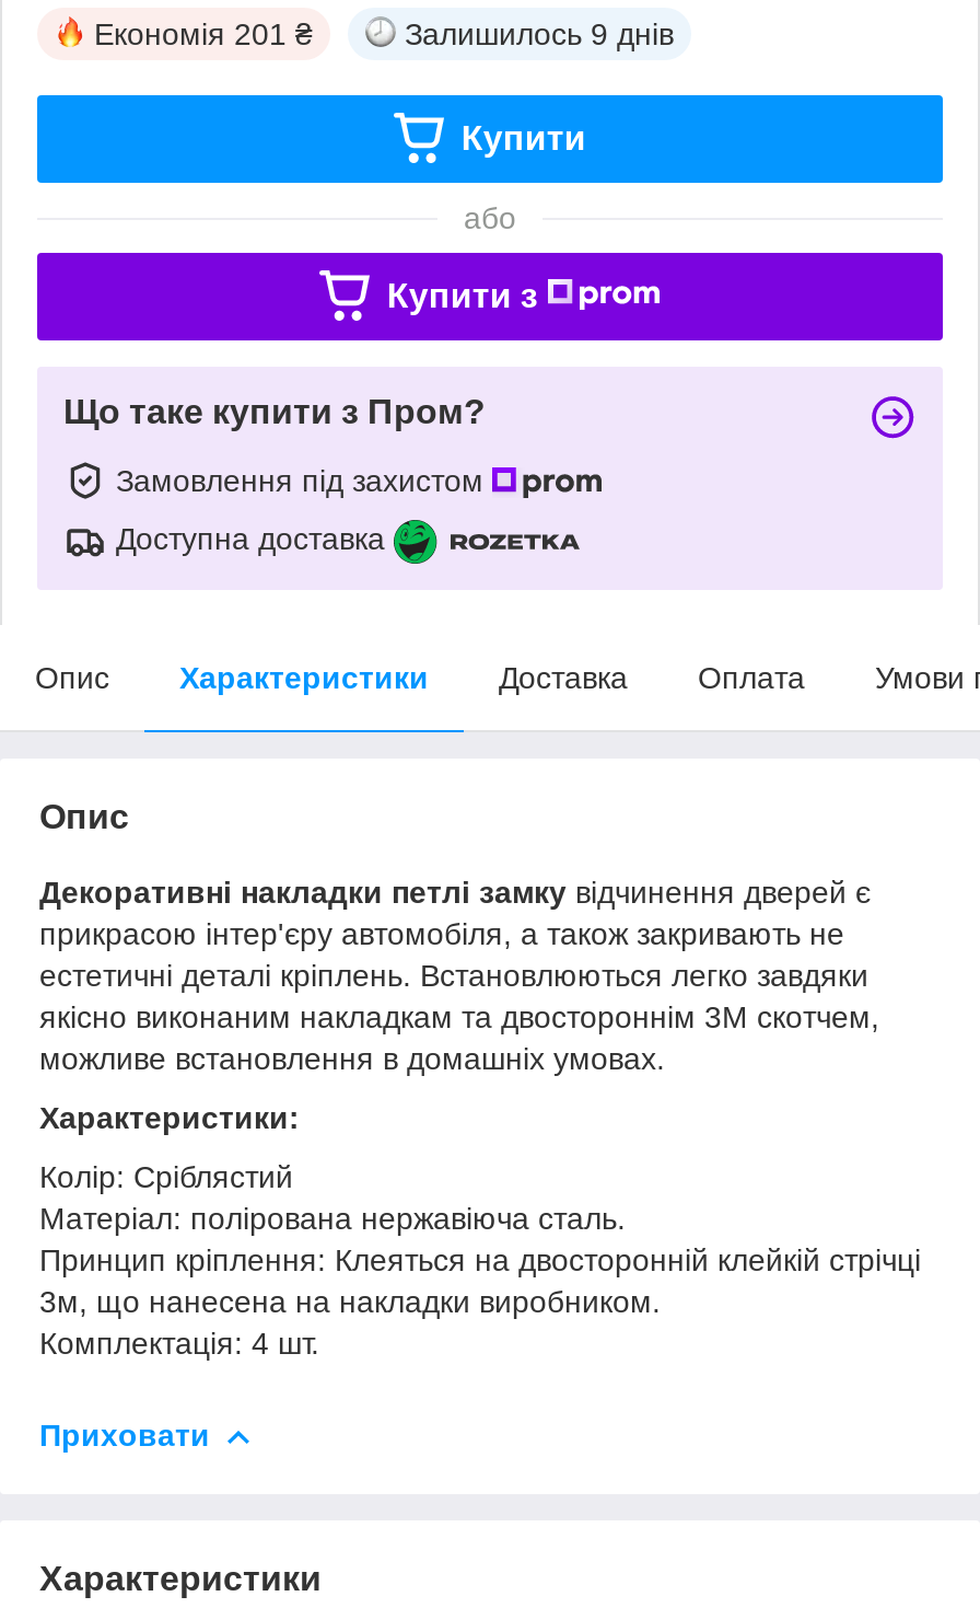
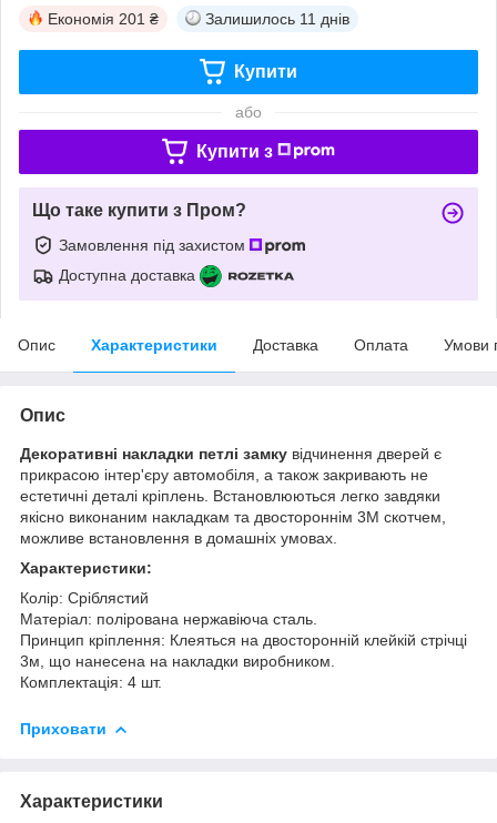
- Залишилось 9 днів
+ Залишилось 11 днів
